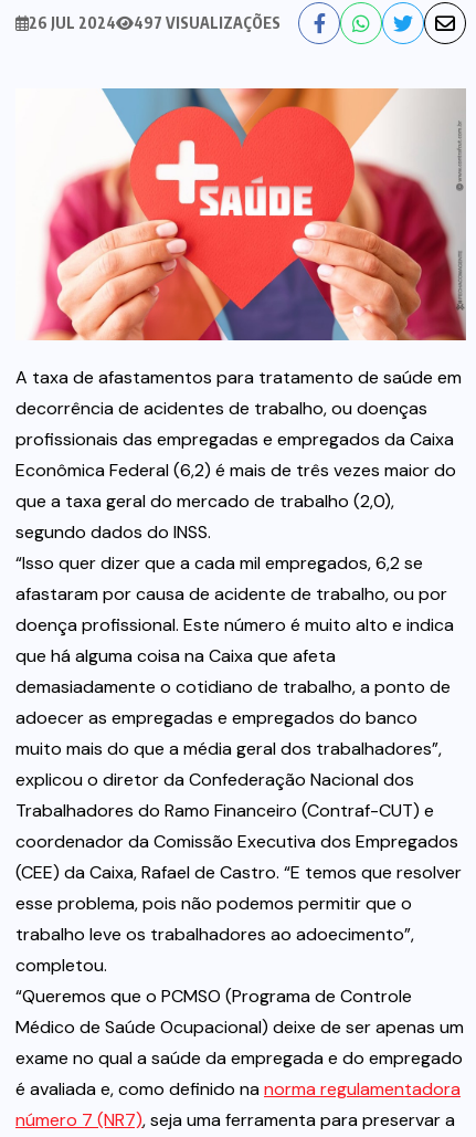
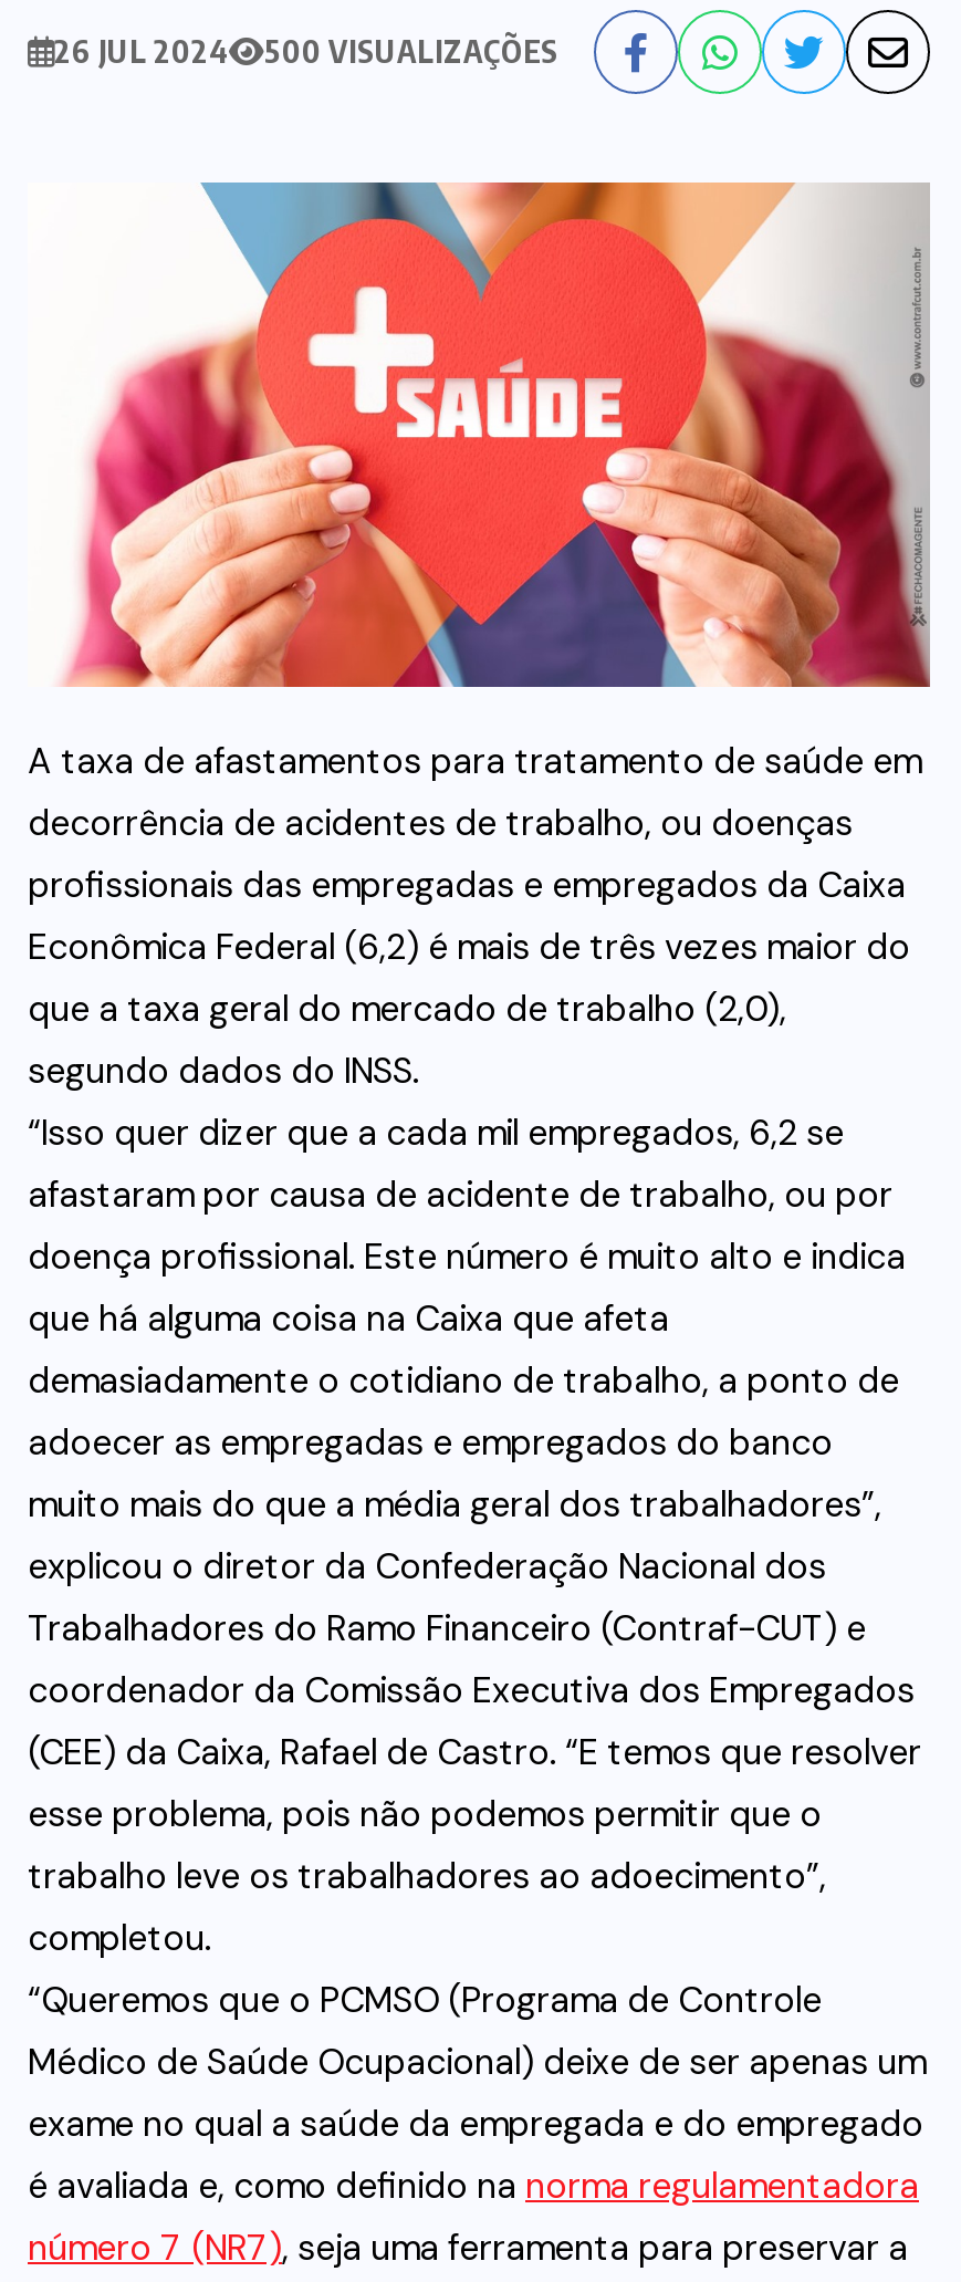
- 497 VISUALIZAÇÕES
+ 500 VISUALIZAÇÕES
